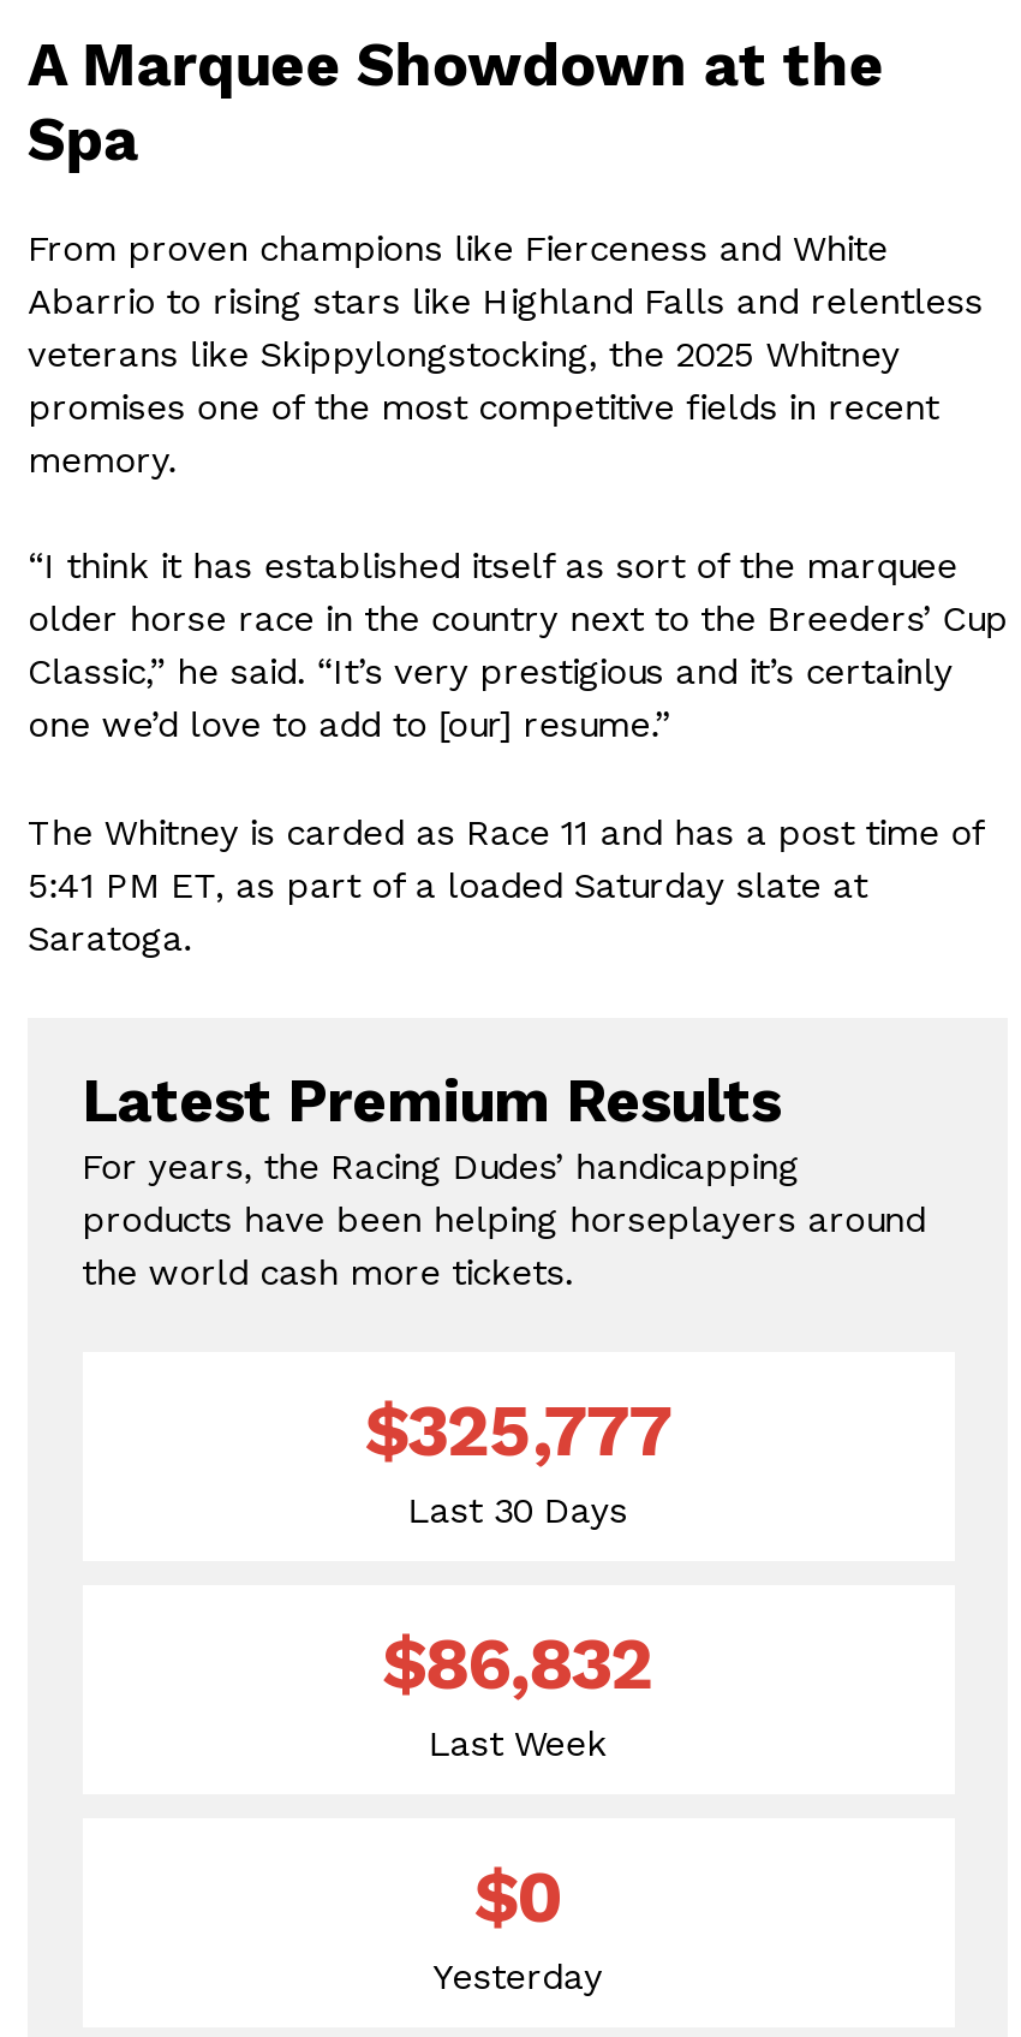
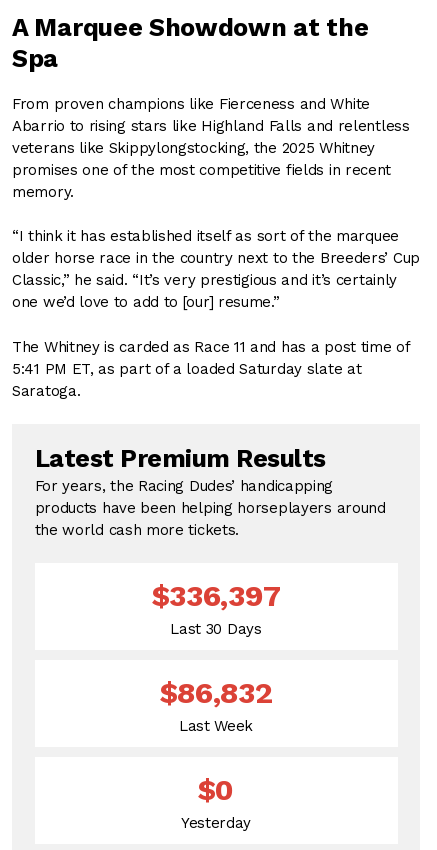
- $325,777
+ $336,397
